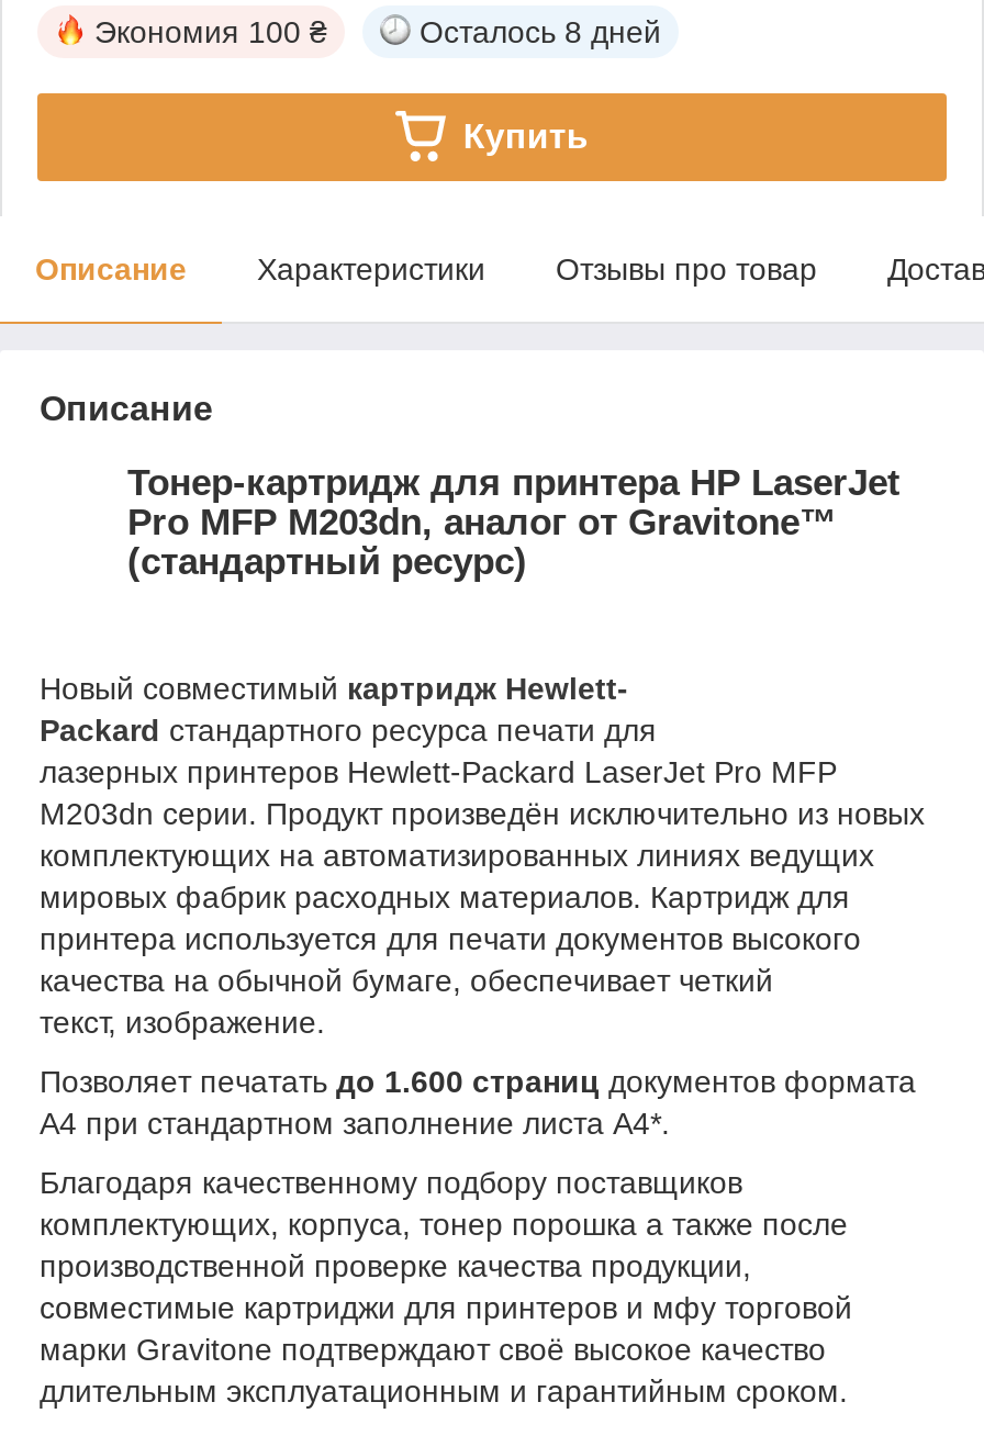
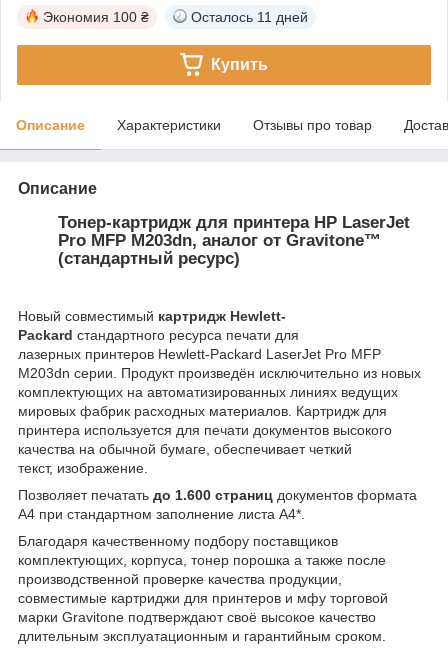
- Осталось 8 дней
+ Осталось 11 дней
